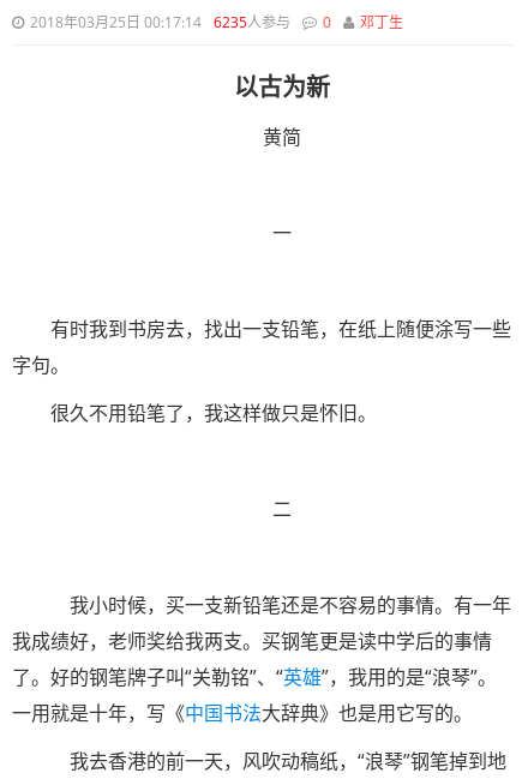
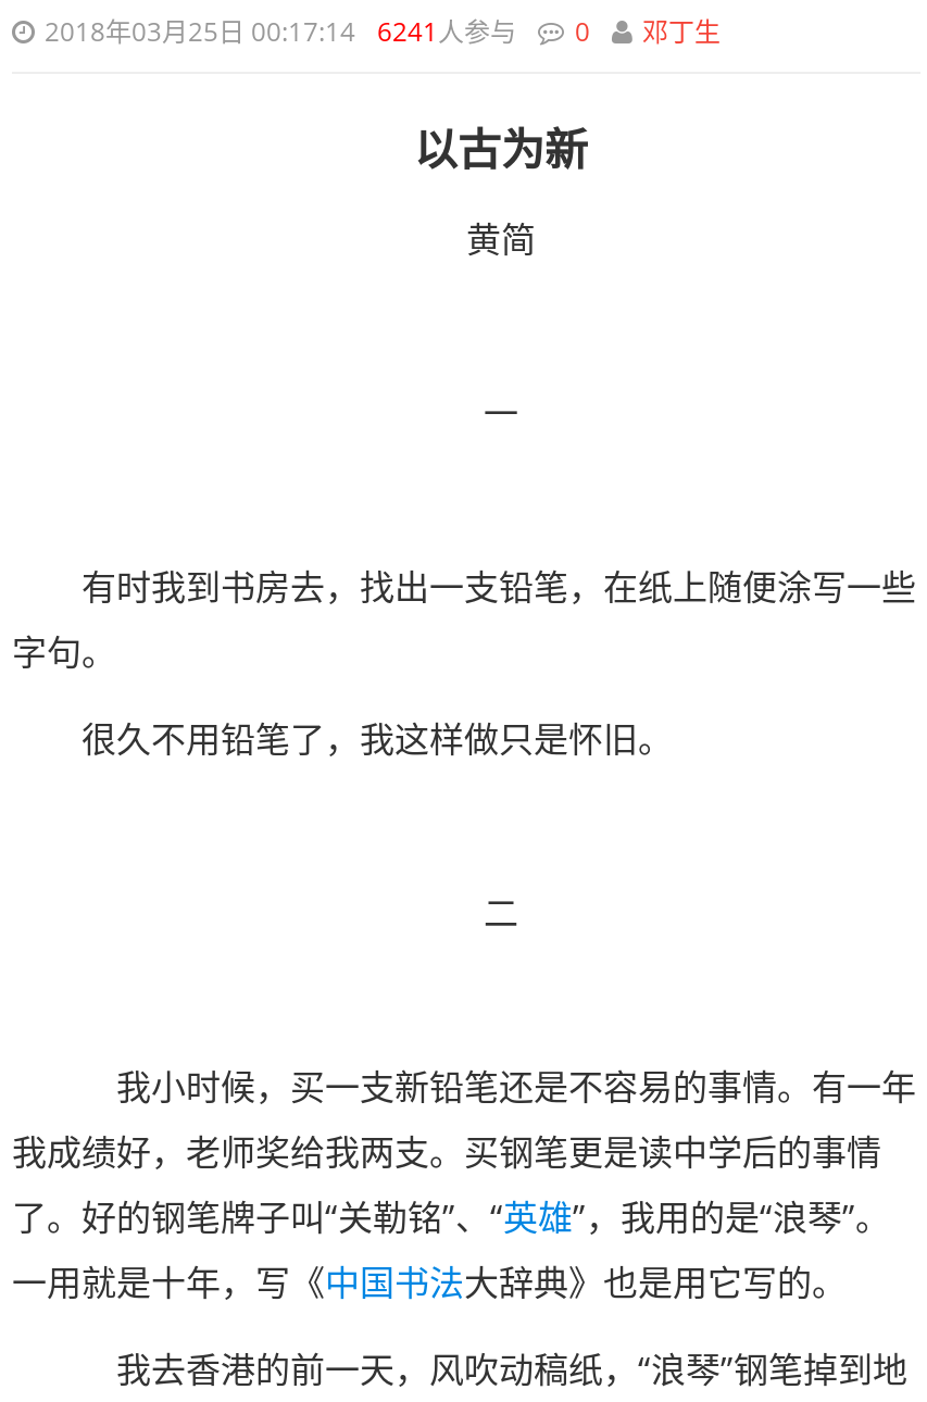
- 2018年03月25日 00:17:14 6235人参与
+ 2018年03月25日 00:17:14 6241人参与
